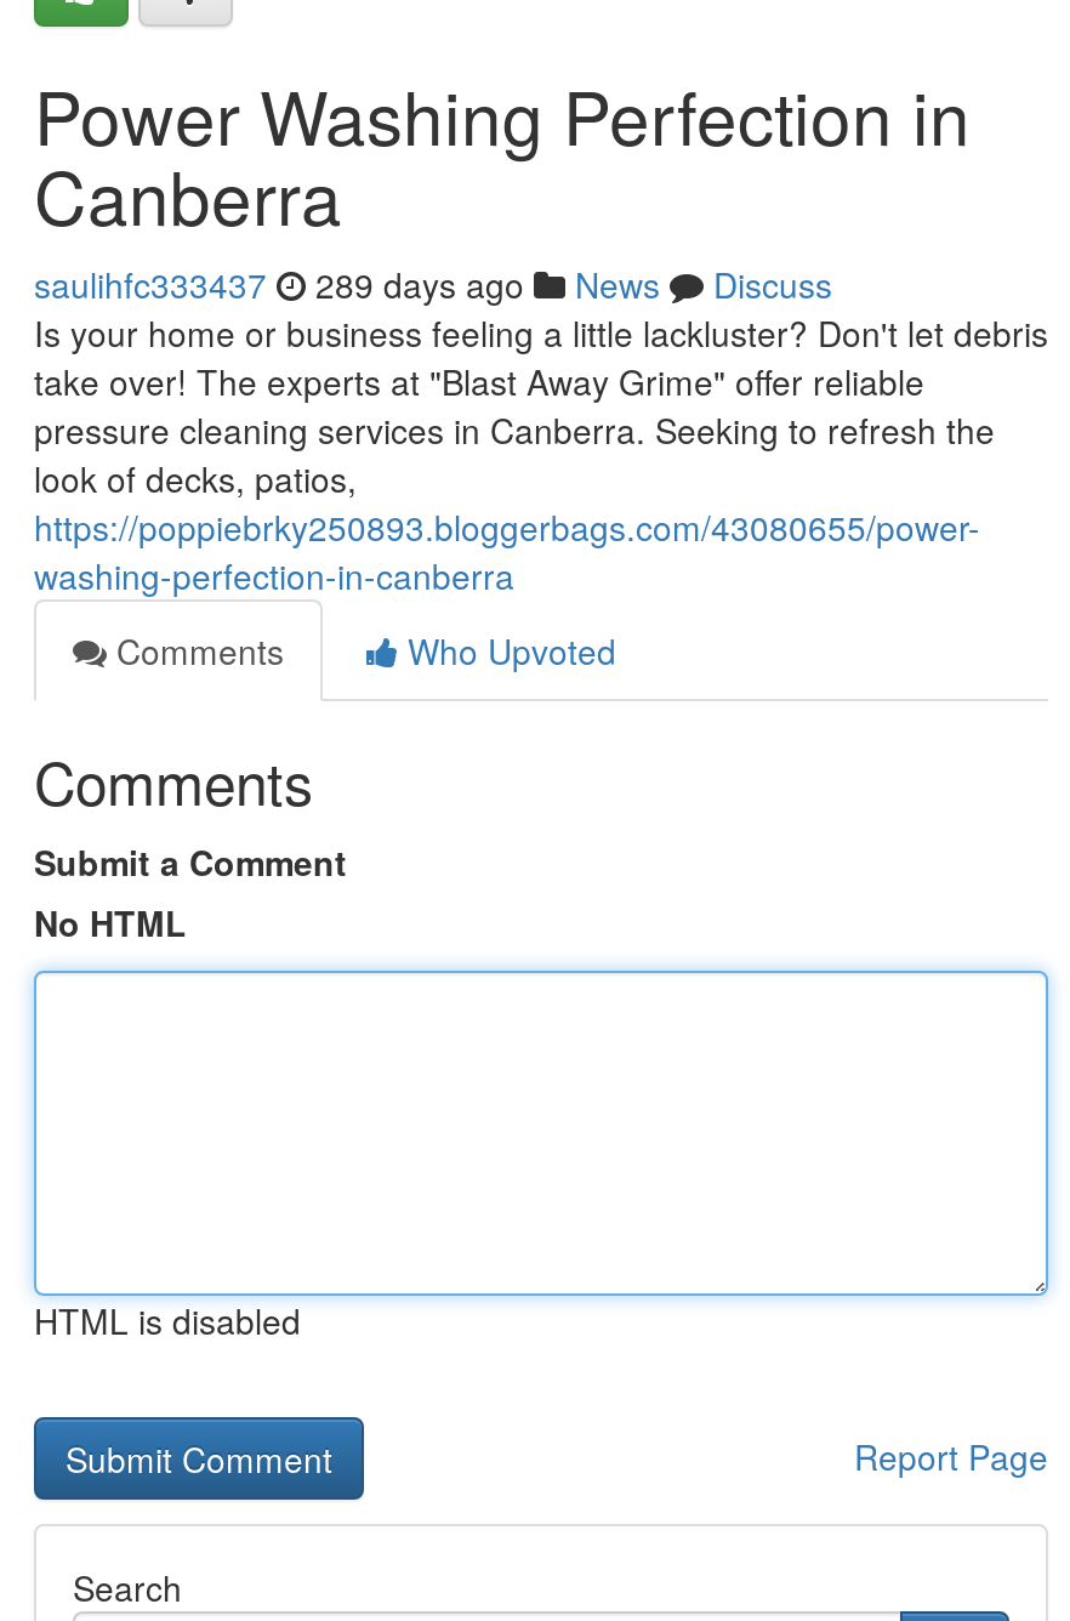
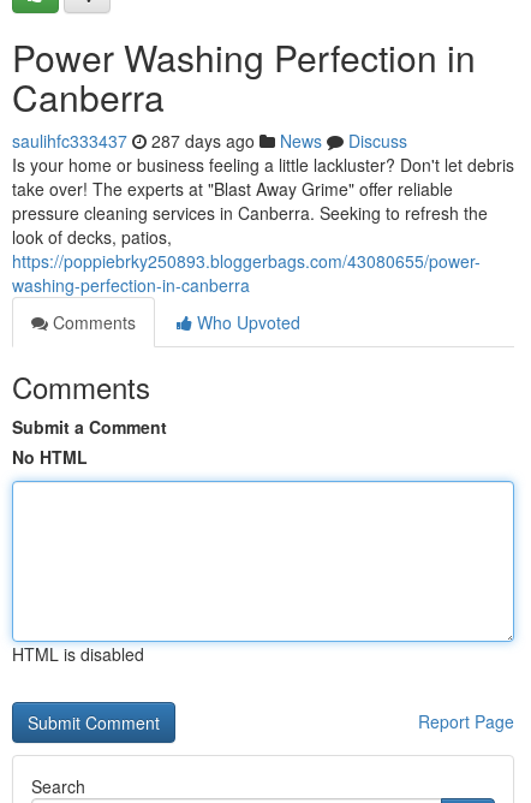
- saulihfc333437 289 days ago News Discuss
+ saulihfc333437 287 days ago News Discuss
